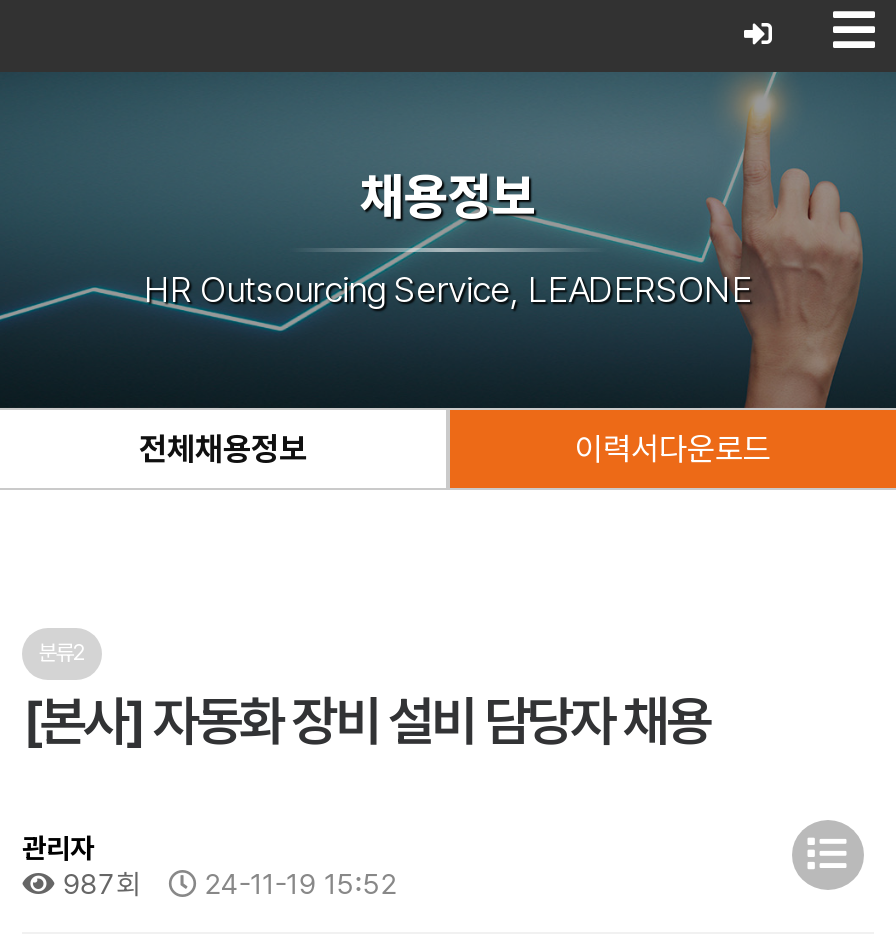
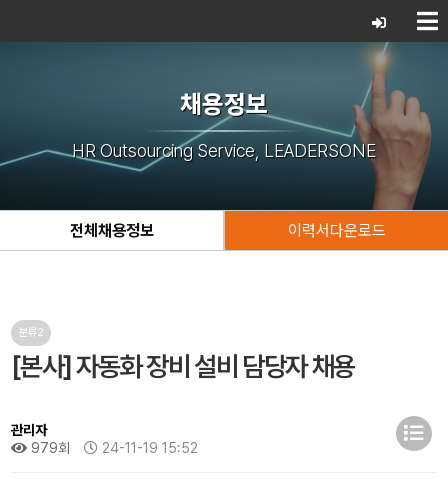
- 987회 24-11-19 15:52
+ 979회 24-11-19 15:52
